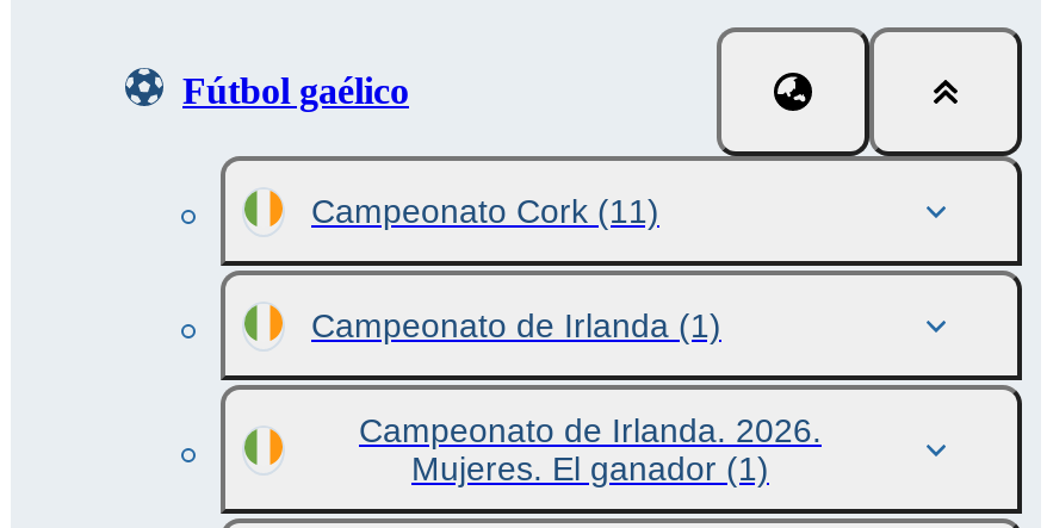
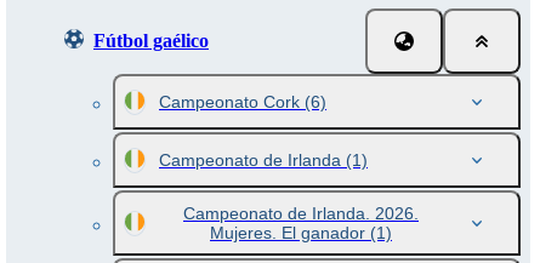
- Campeonato Cork (11)
+ Campeonato Cork (6)
